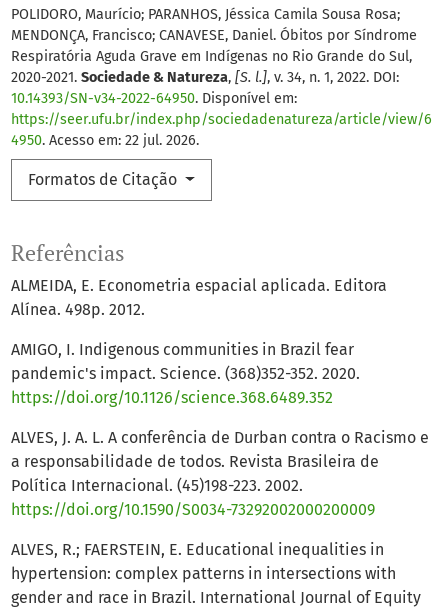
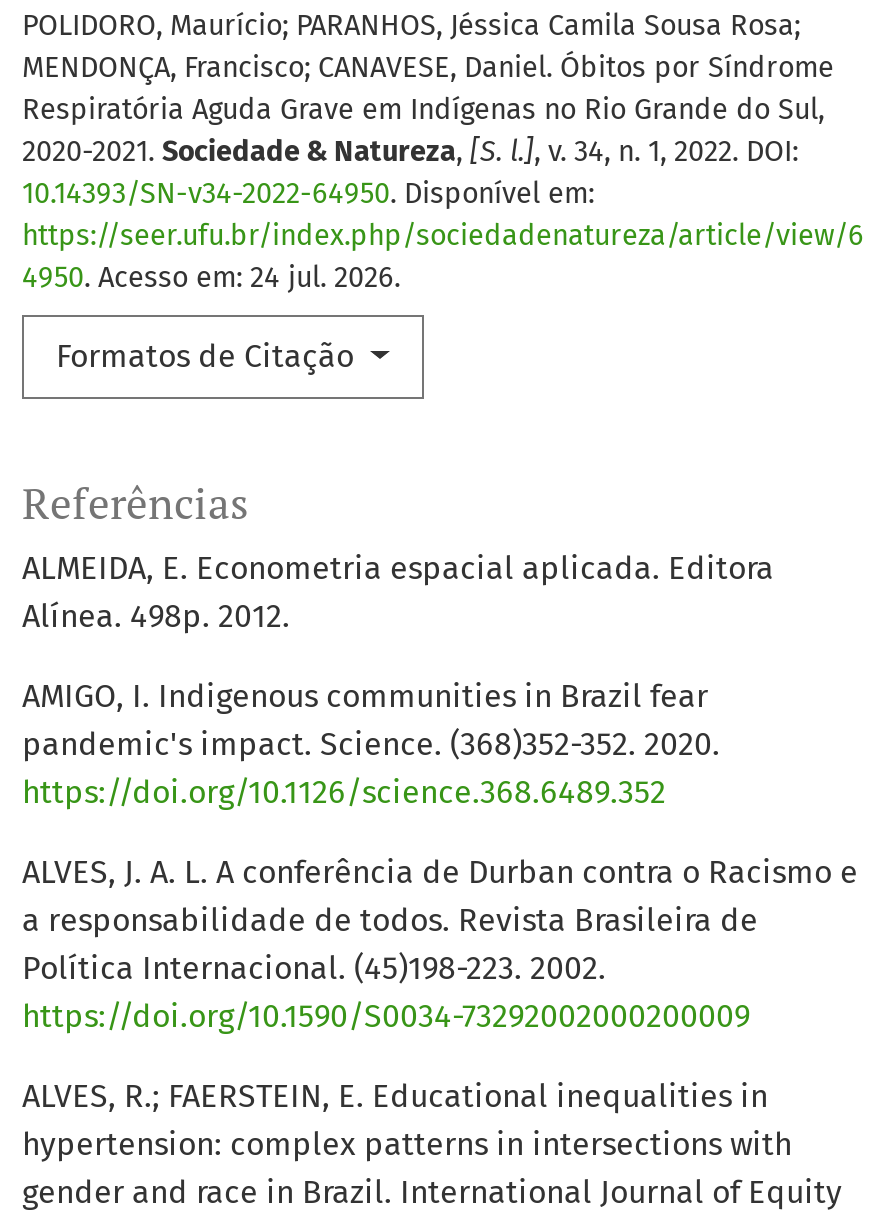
- 4950. Acesso em: 22 jul. 2026.
+ 4950. Acesso em: 24 jul. 2026.
